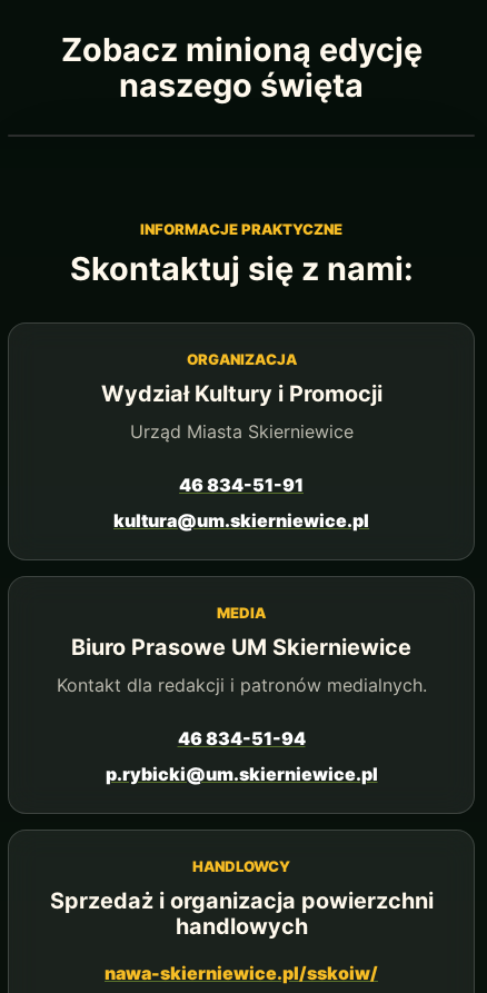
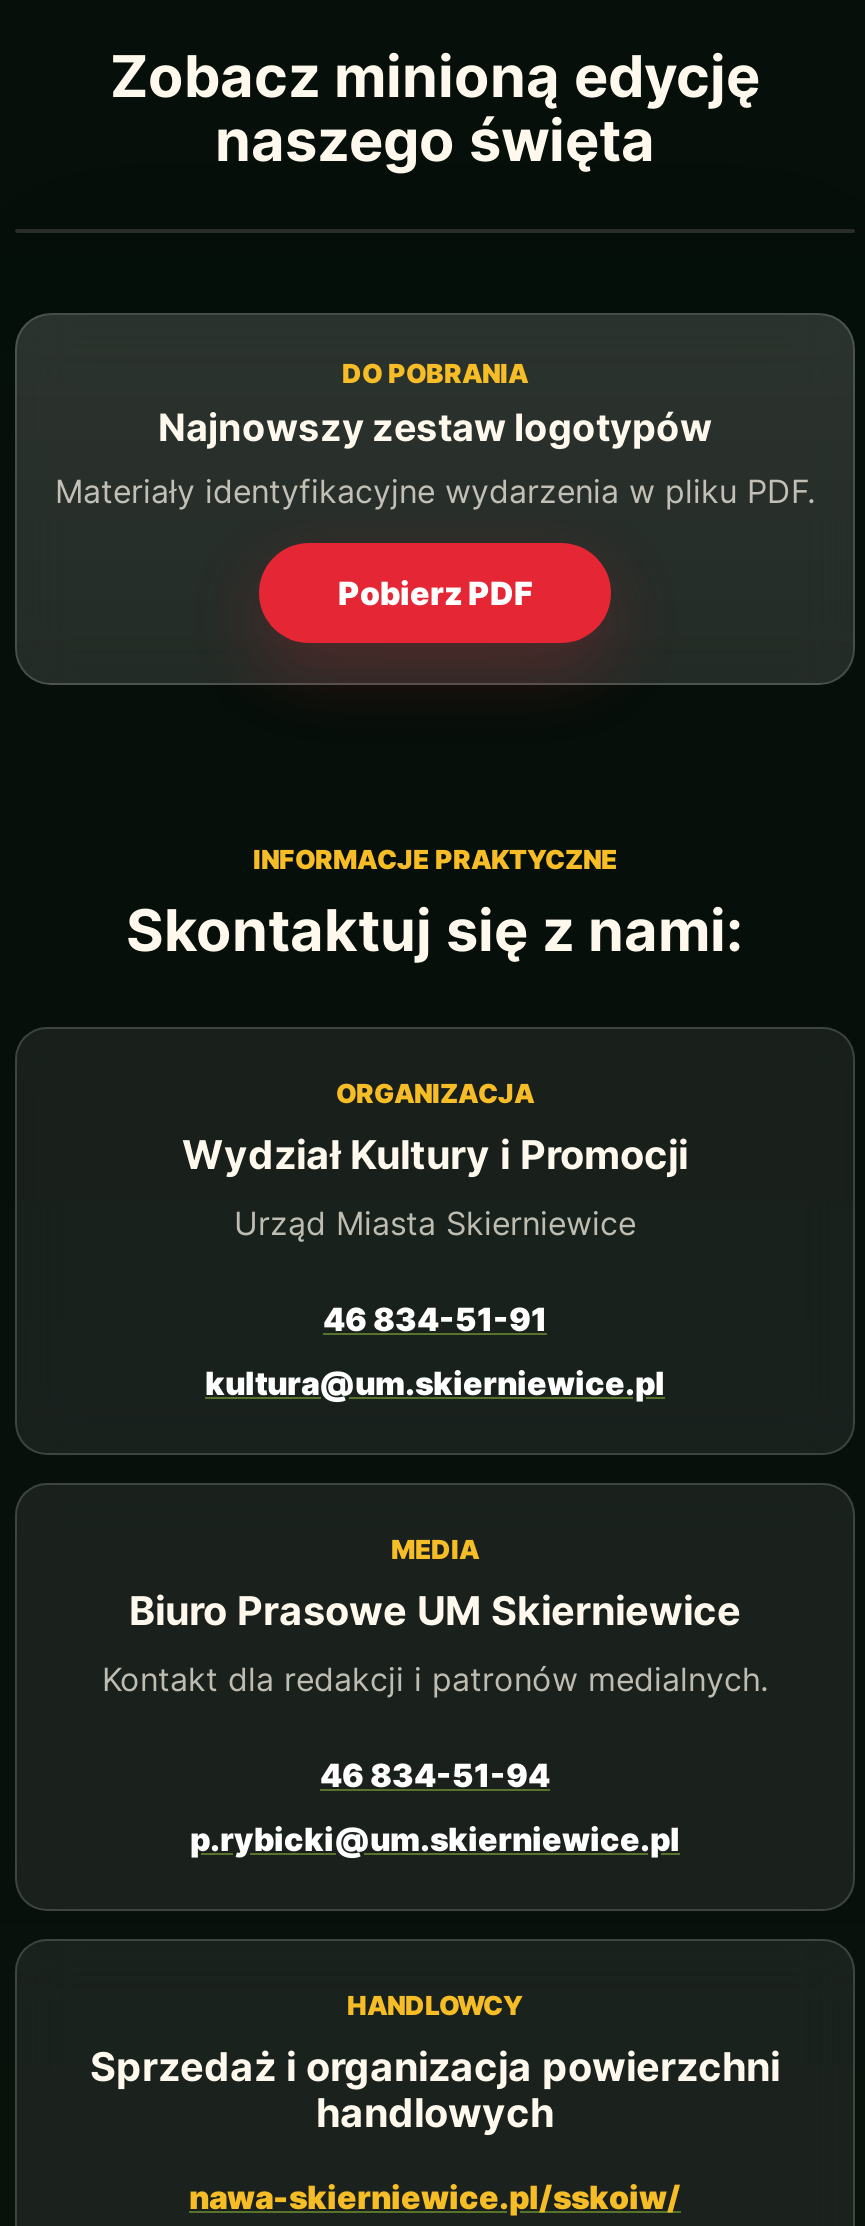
+ [image]
+ DO POBRANIA
+ Najnowszy zestaw logotypów
+ Materiały identyfikacyjne wydarzenia w pliku PDF.
+ Pobierz PDF
